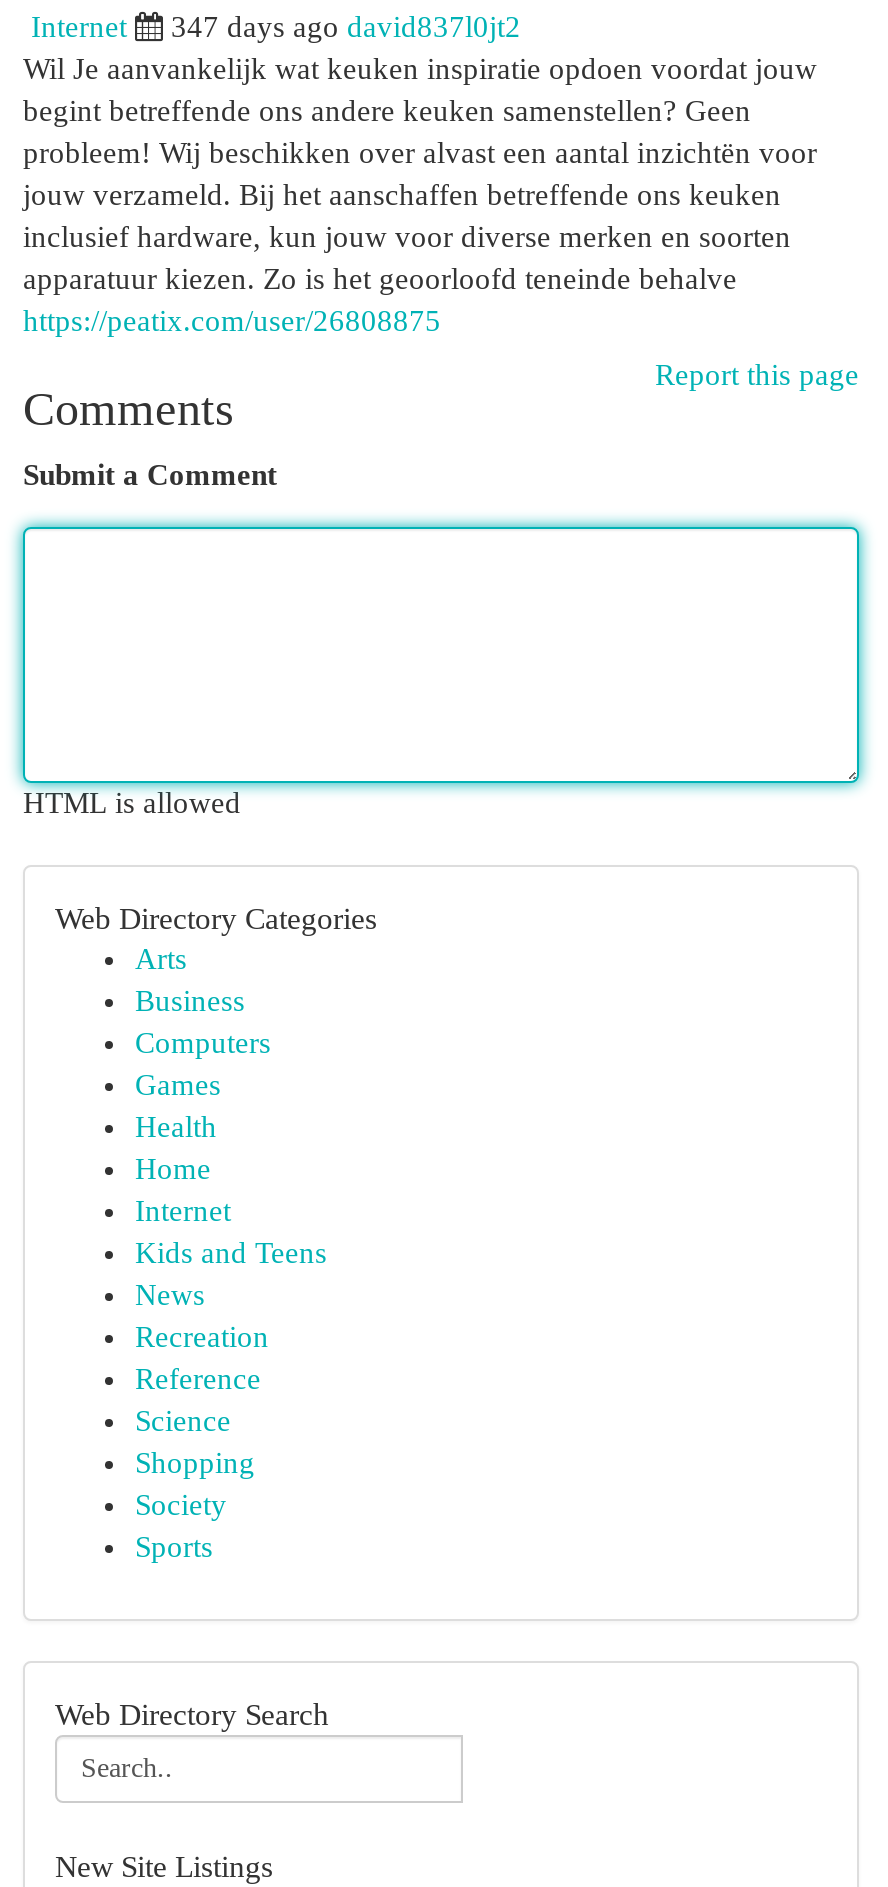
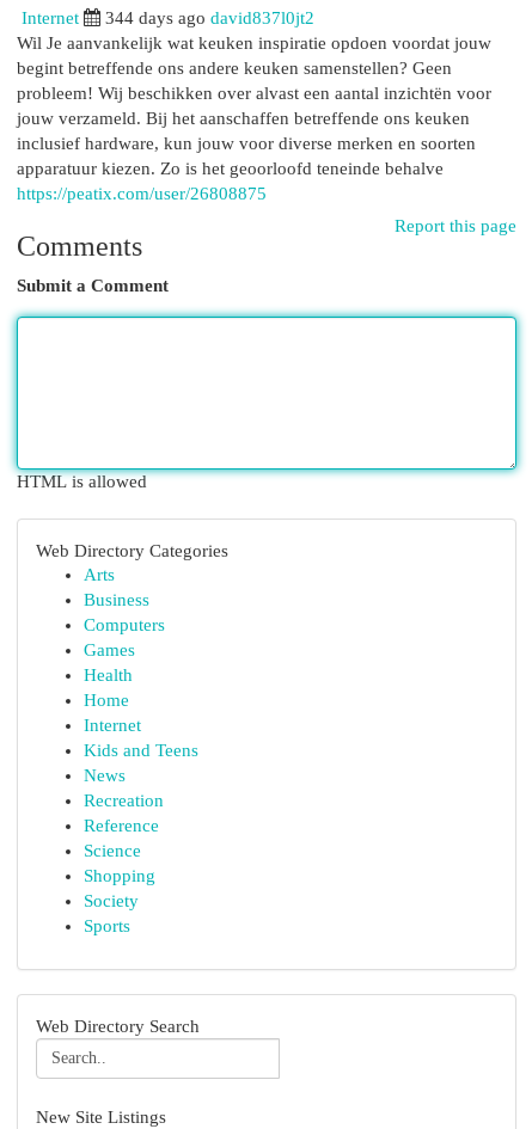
- 347 days ago david837l0jt2
+ 344 days ago david837l0jt2
